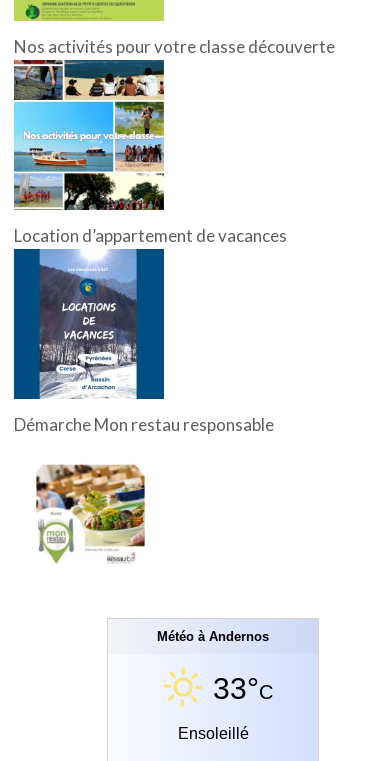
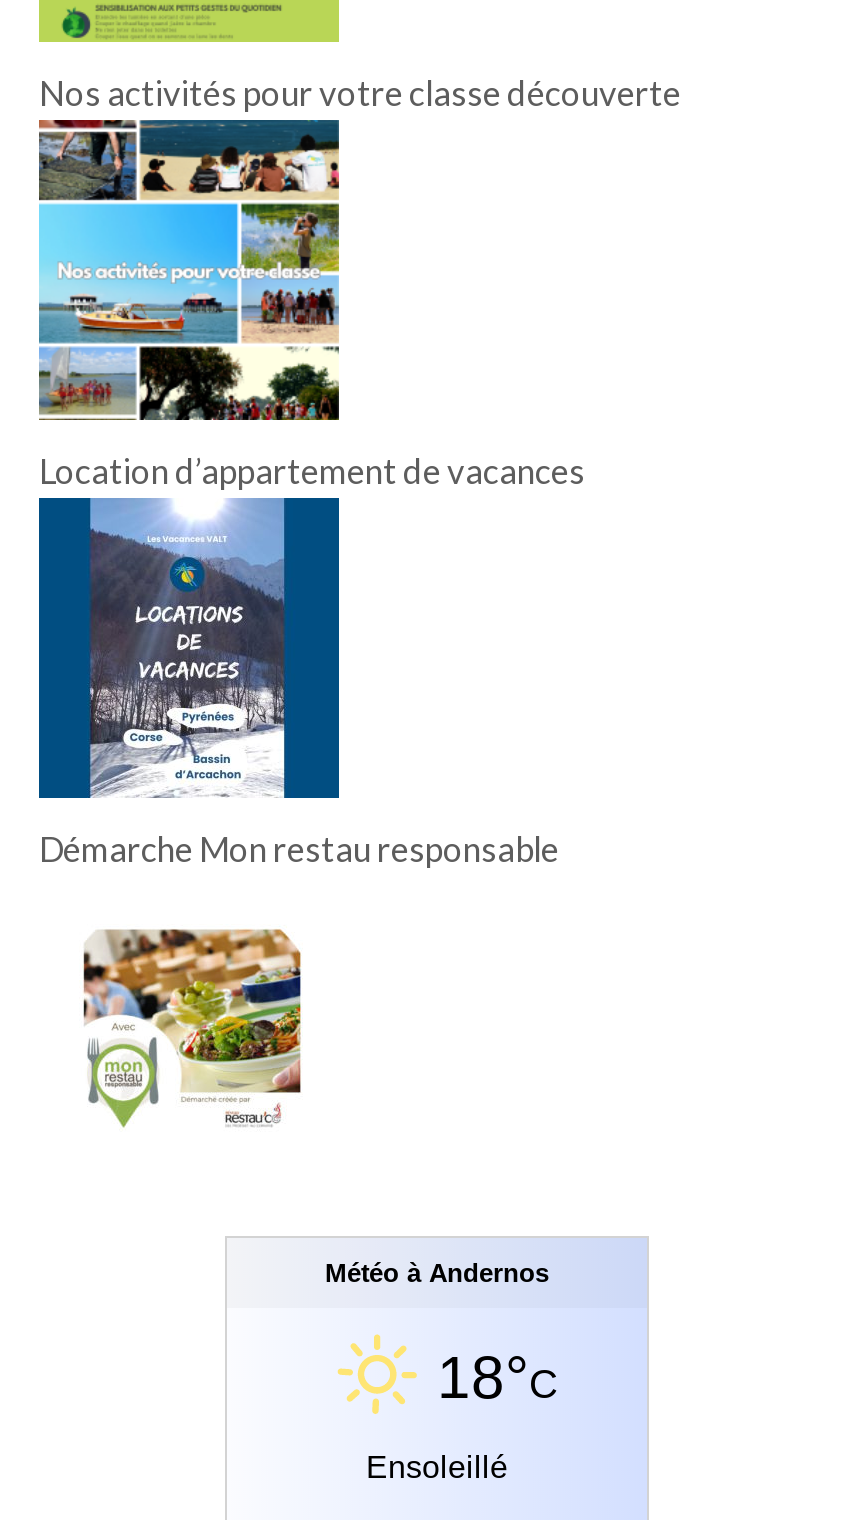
- 33°C
+ 18°C
